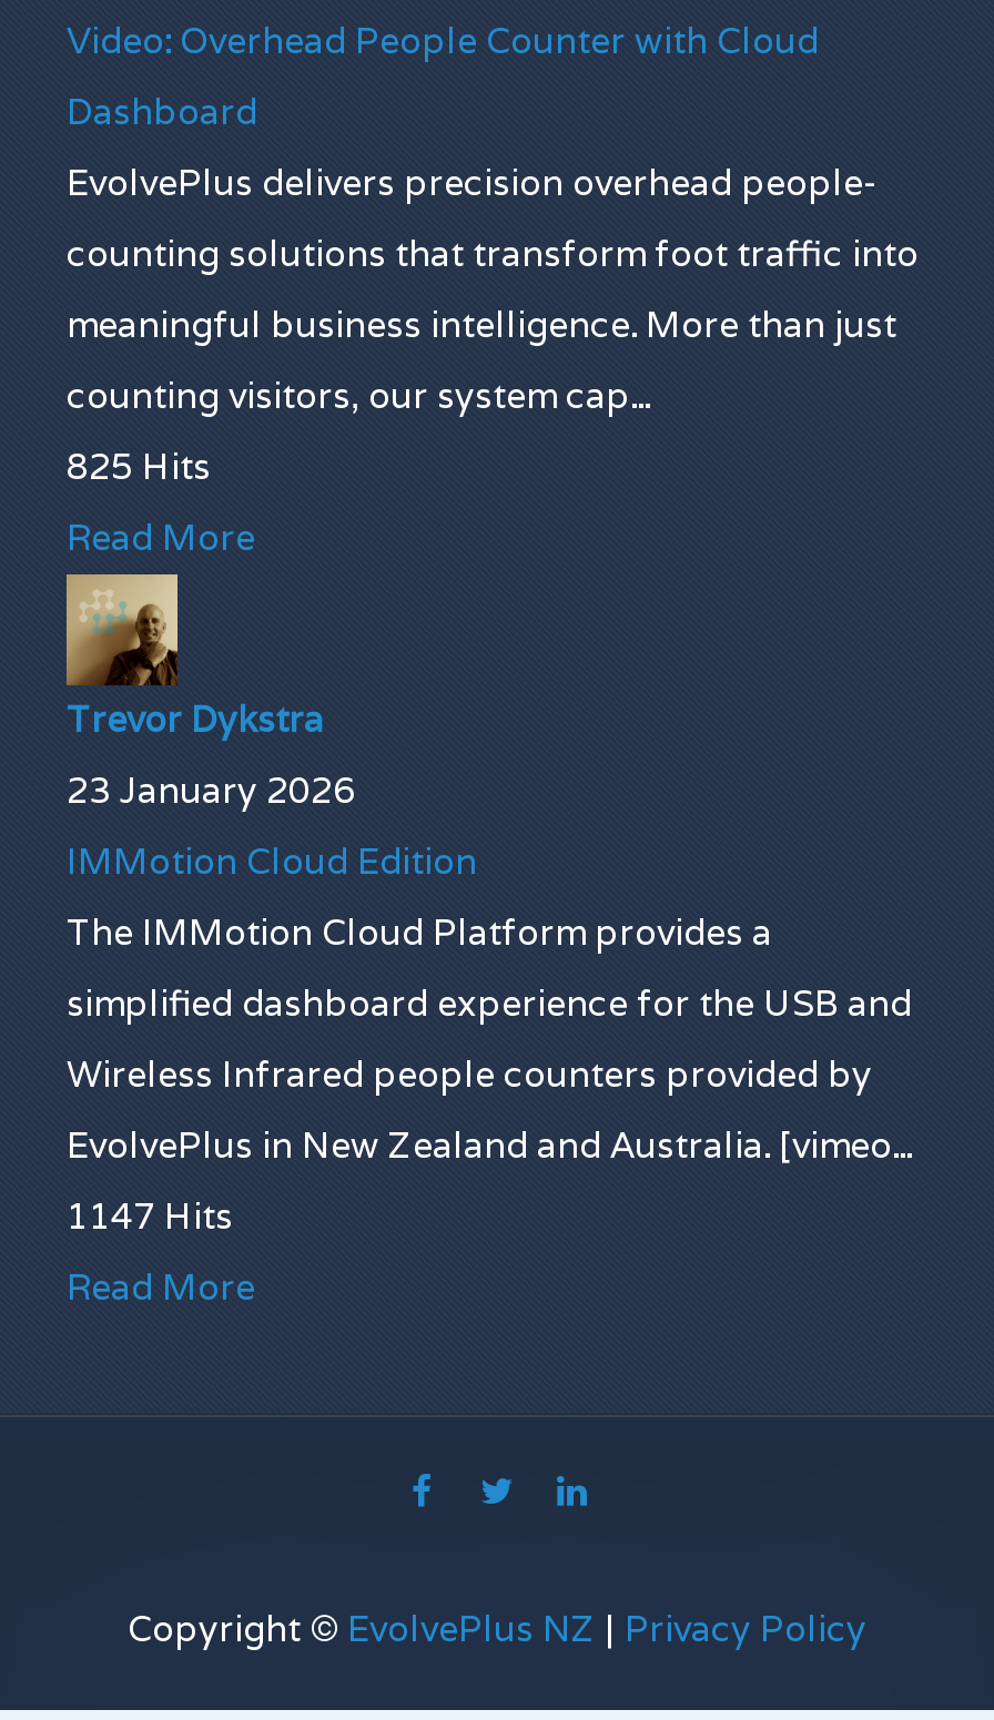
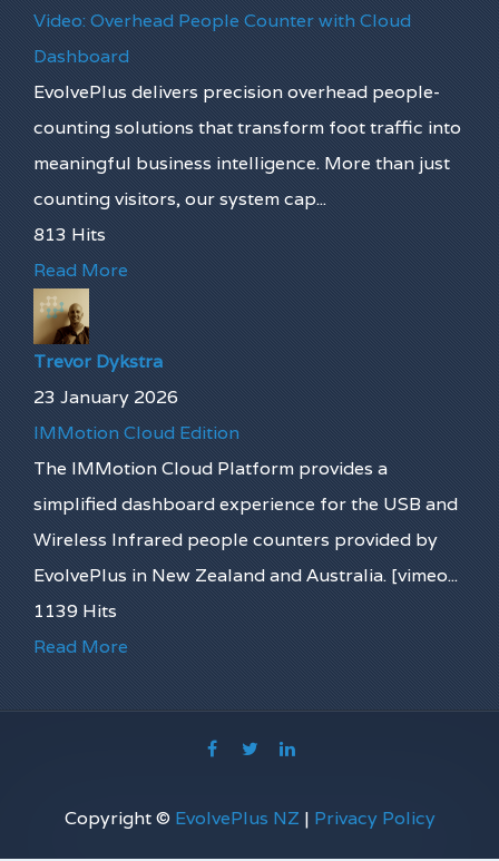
- 825 Hits
+ 813 Hits

- 1147 Hits
+ 1139 Hits
